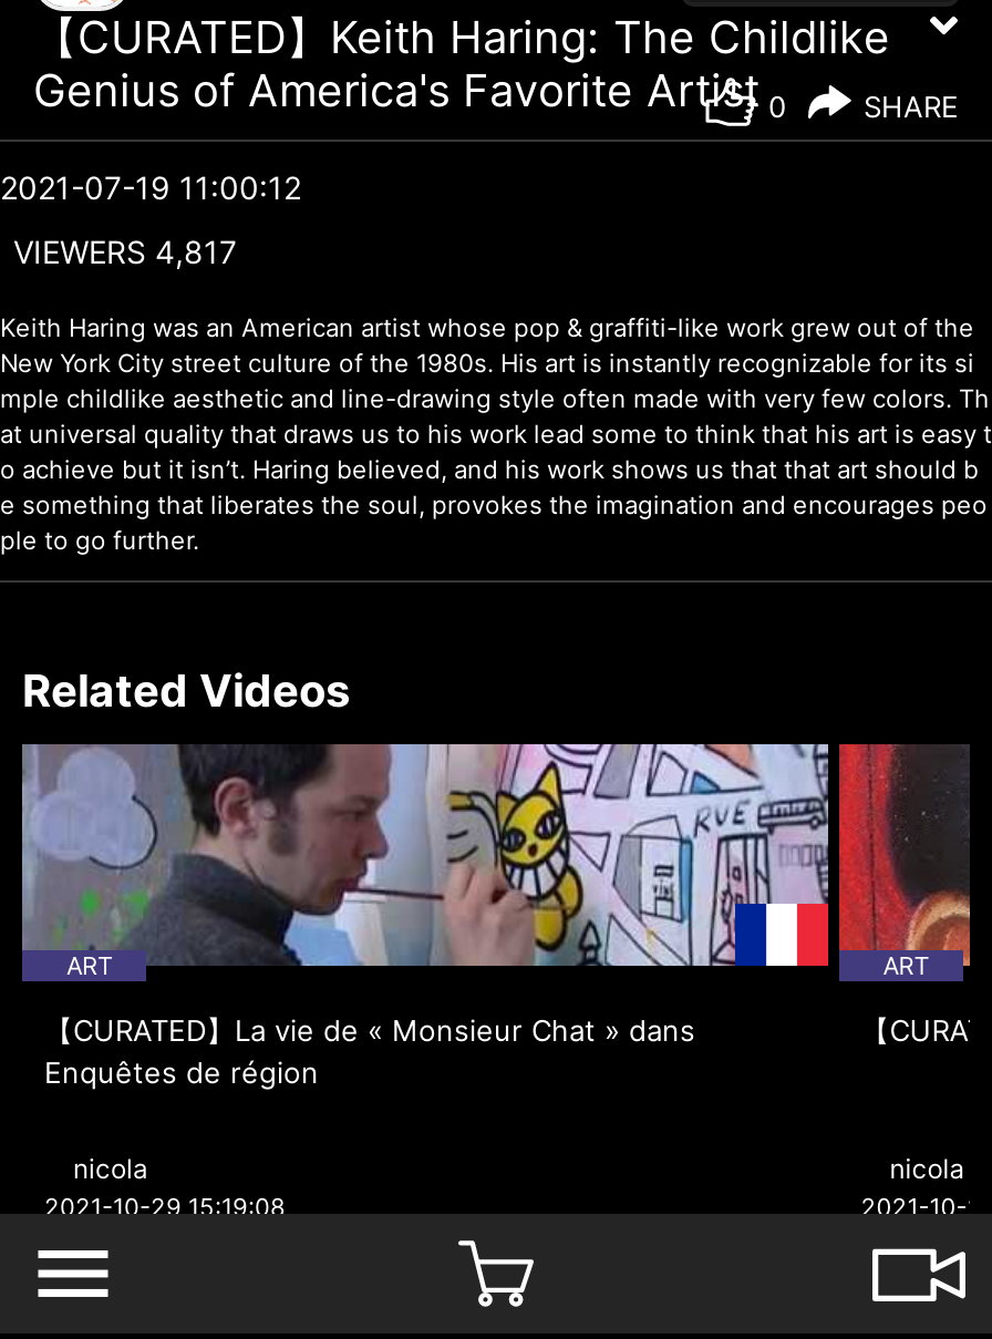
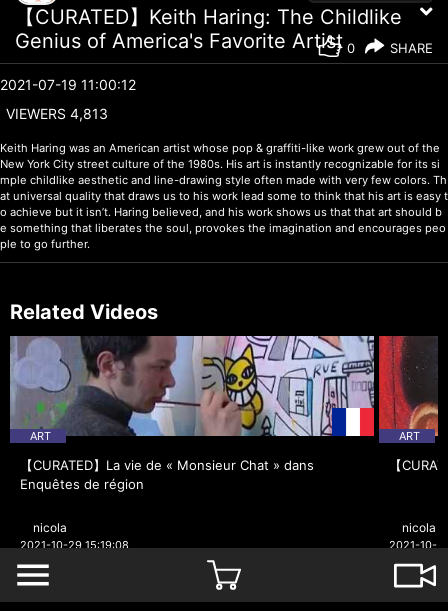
- VIEWERS 4,817
+ VIEWERS 4,813
